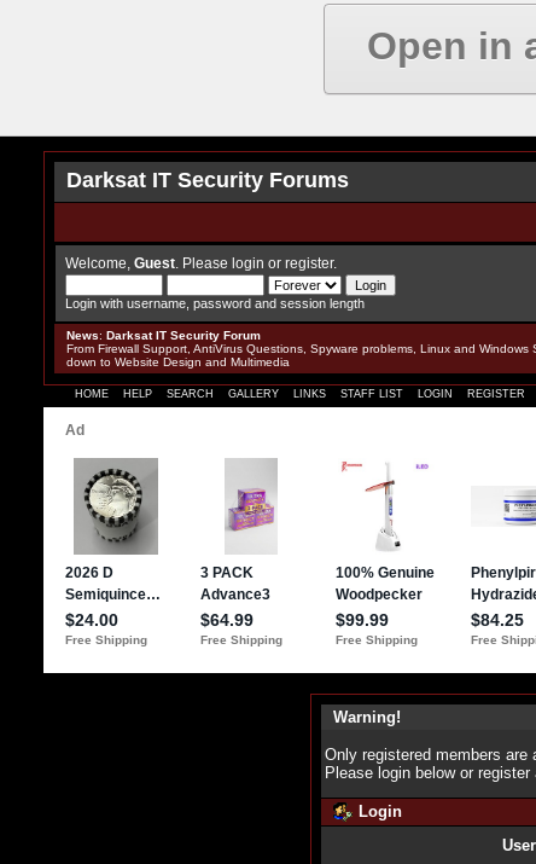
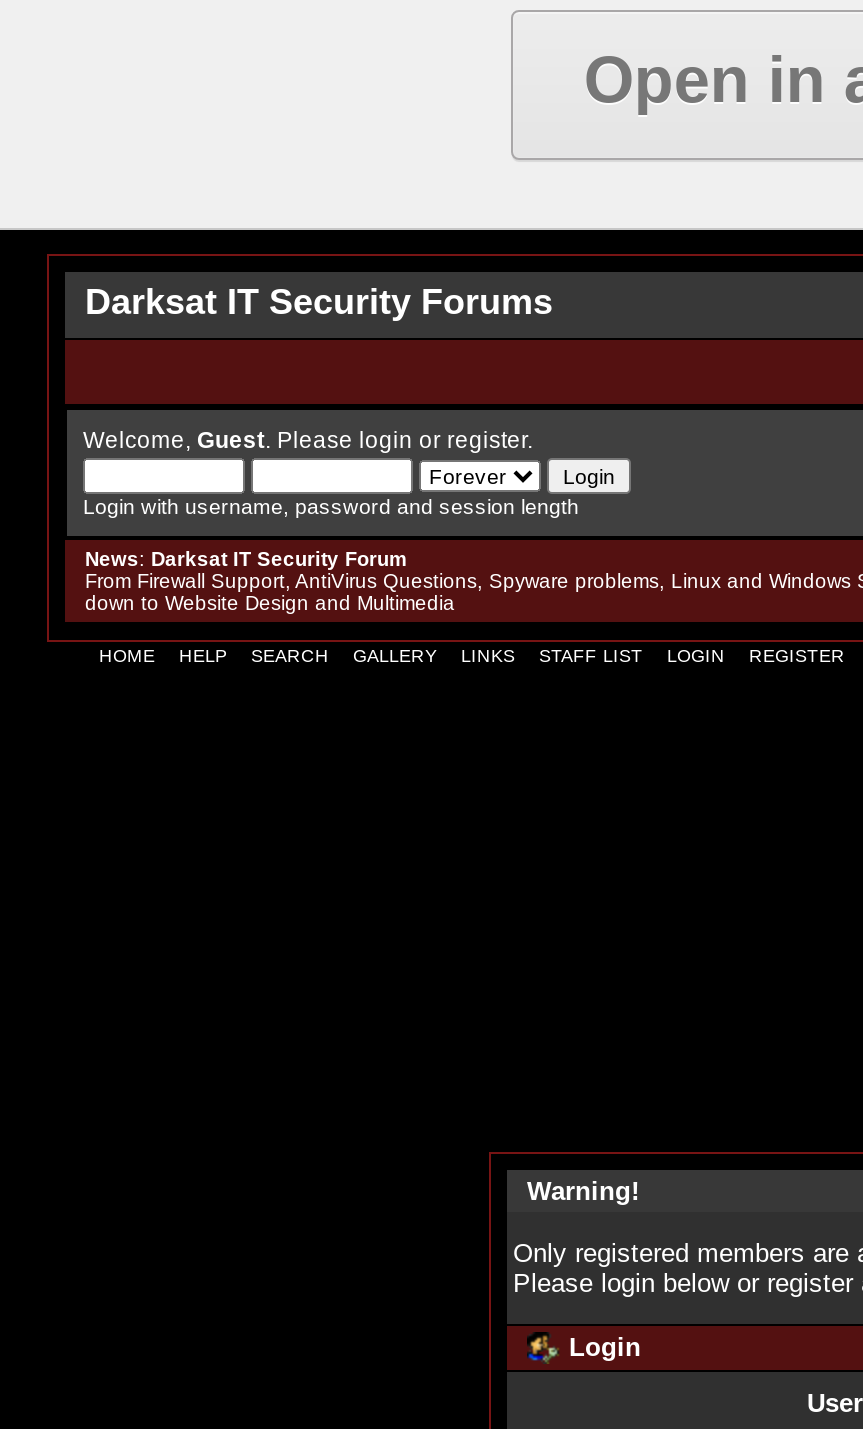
- [image]
